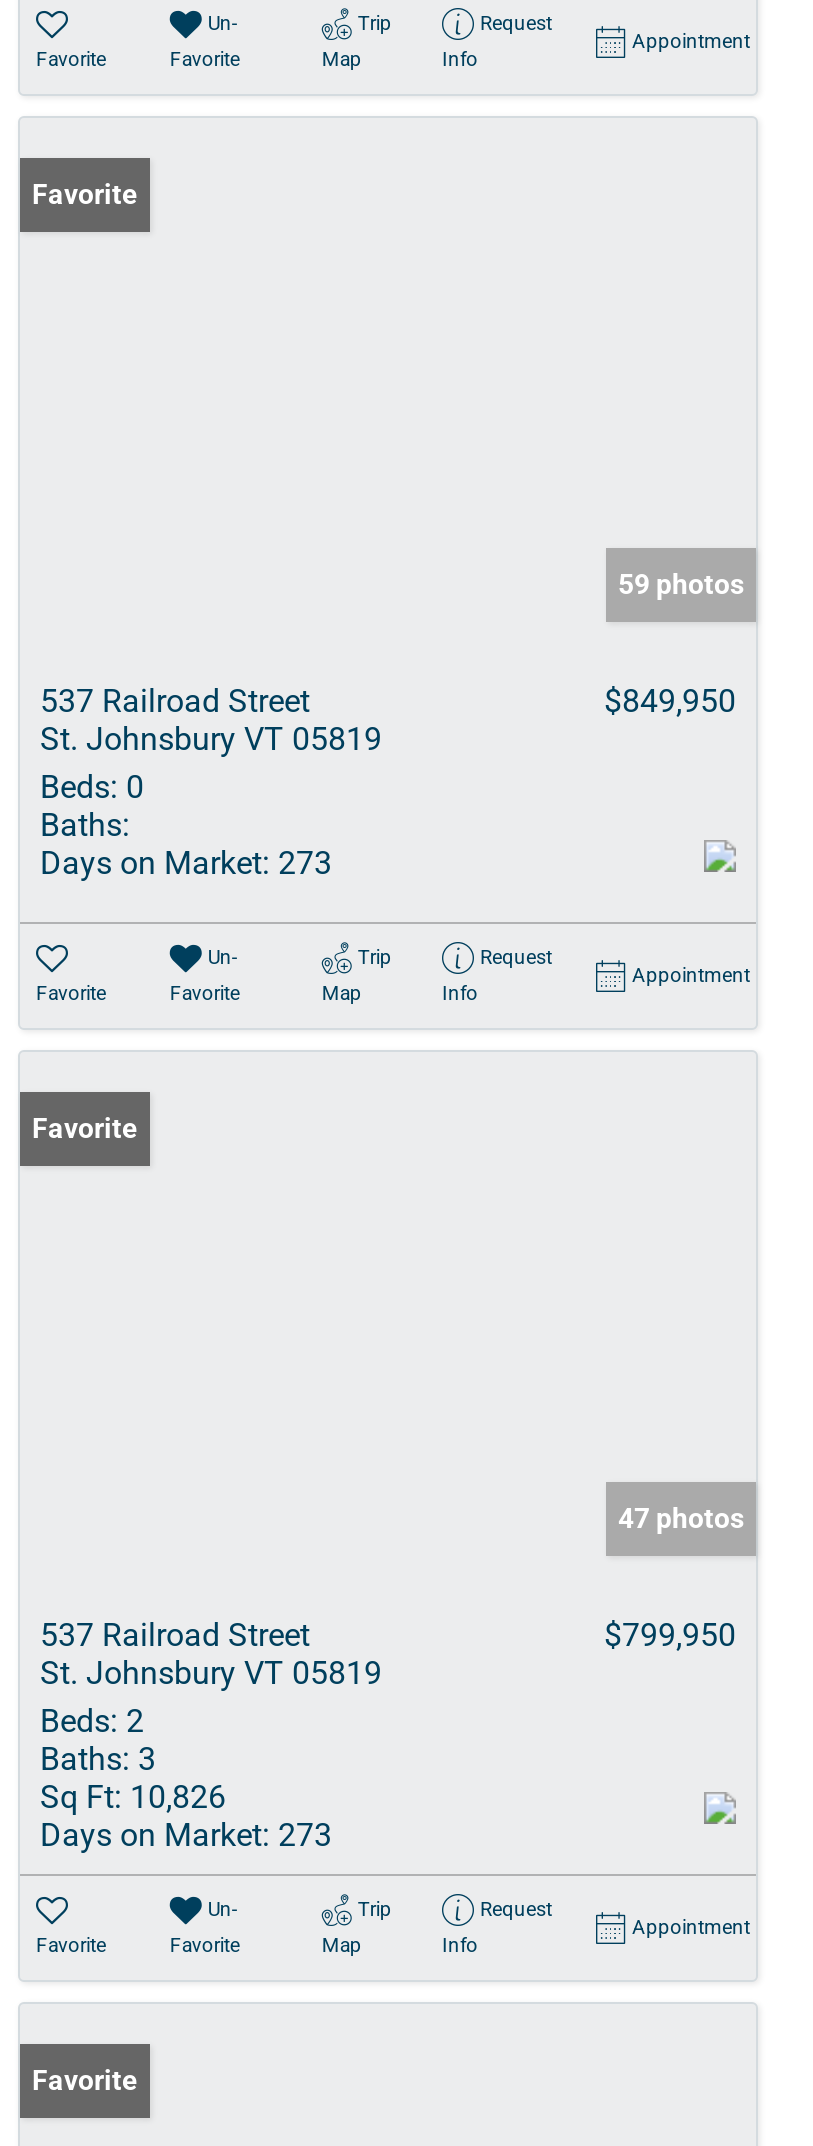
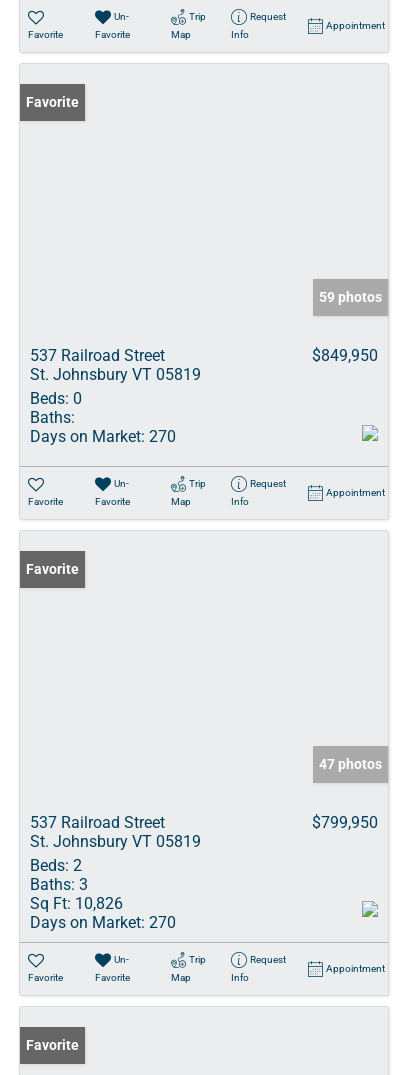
- Days on Market: 273
+ Days on Market: 270

- Days on Market: 273
+ Days on Market: 270
